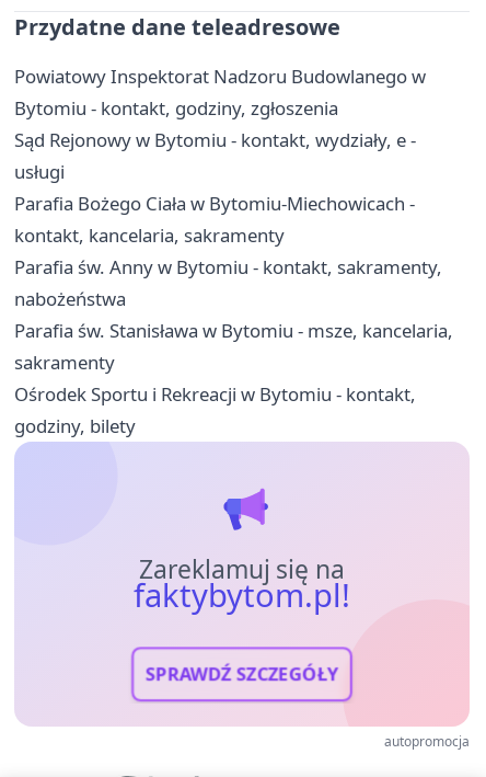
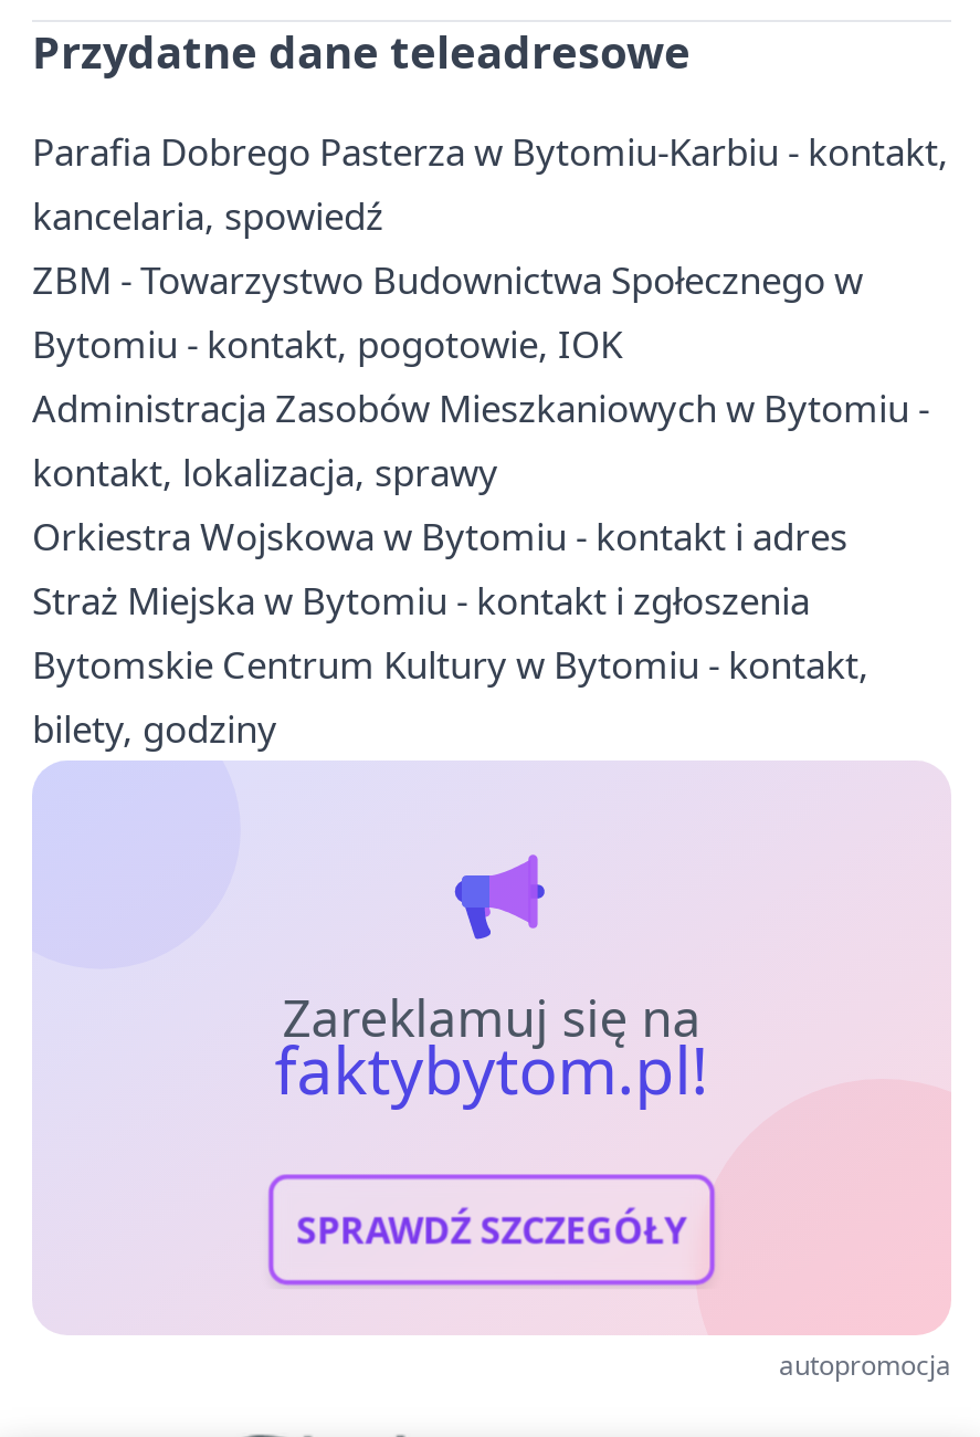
- Powiatowy Inspektorat Nadzoru Budowlanego w
- Bytomiu - kontakt, godziny, zgłoszenia
- Sąd Rejonowy w Bytomiu - kontakt, wydziały, e -
- usługi
- Parafia Bożego Ciała w Bytomiu-Miechowicach -
- kontakt, kancelaria, sakramenty
- Parafia św. Anny w Bytomiu - kontakt, sakramenty,
- nabożeństwa
- Parafia św. Stanisława w Bytomiu - msze, kancelaria,
- sakramenty
- Ośrodek Sportu i Rekreacji w Bytomiu - kontakt,
- godziny, bilety
+ Parafia Dobrego Pasterza w Bytomiu-Karbiu - kontakt,
+ kancelaria, spowiedź
+ ZBM - Towarzystwo Budownictwa Społecznego w
+ Bytomiu - kontakt, pogotowie, IOK
+ Administracja Zasobów Mieszkaniowych w Bytomiu -
+ kontakt, lokalizacja, sprawy
+ Orkiestra Wojskowa w Bytomiu - kontakt i adres
+ Straż Miejska w Bytomiu - kontakt i zgłoszenia
+ Bytomskie Centrum Kultury w Bytomiu - kontakt,
+ bilety, godziny
